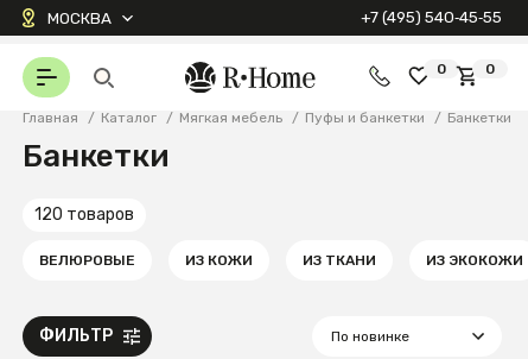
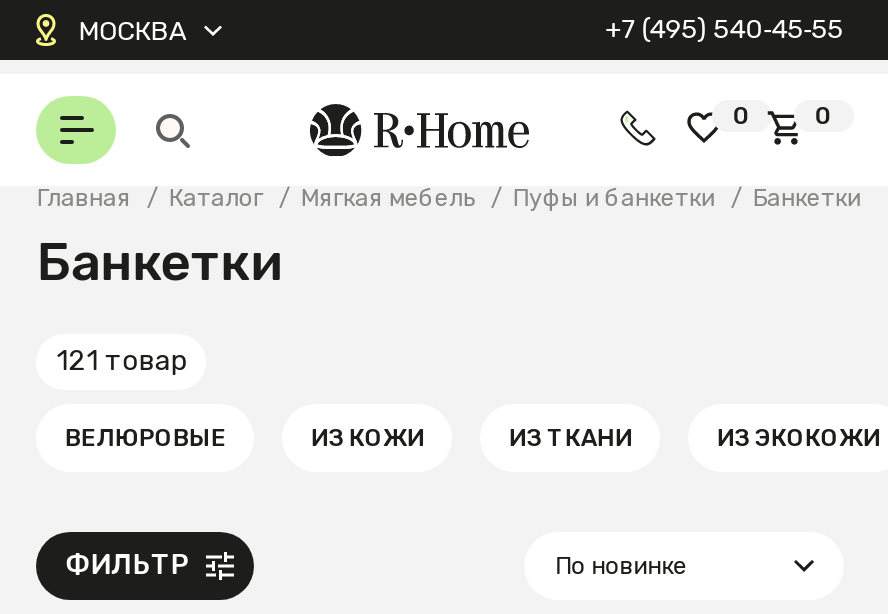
- 120 товаров
+ 121 товар
